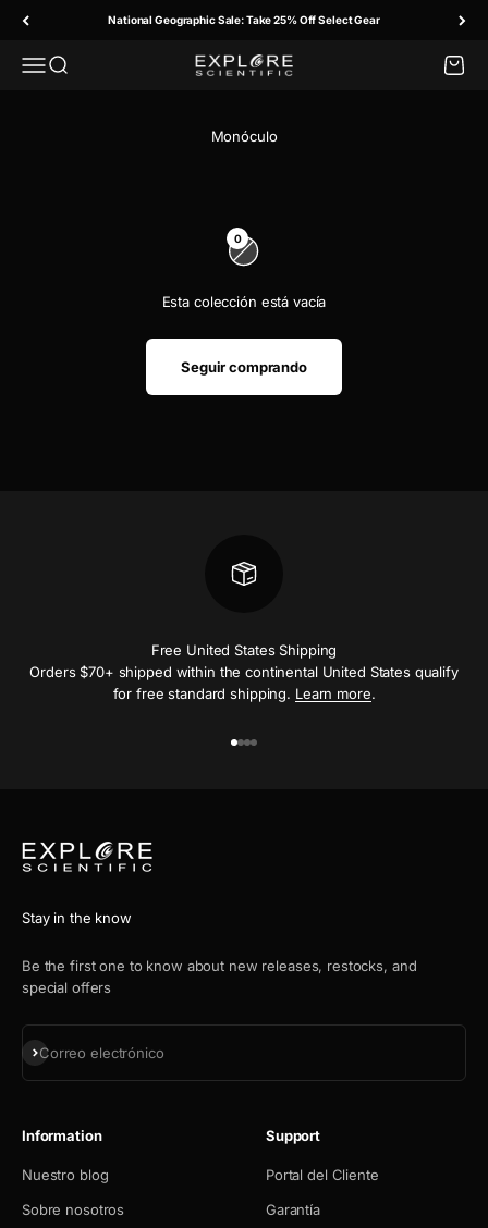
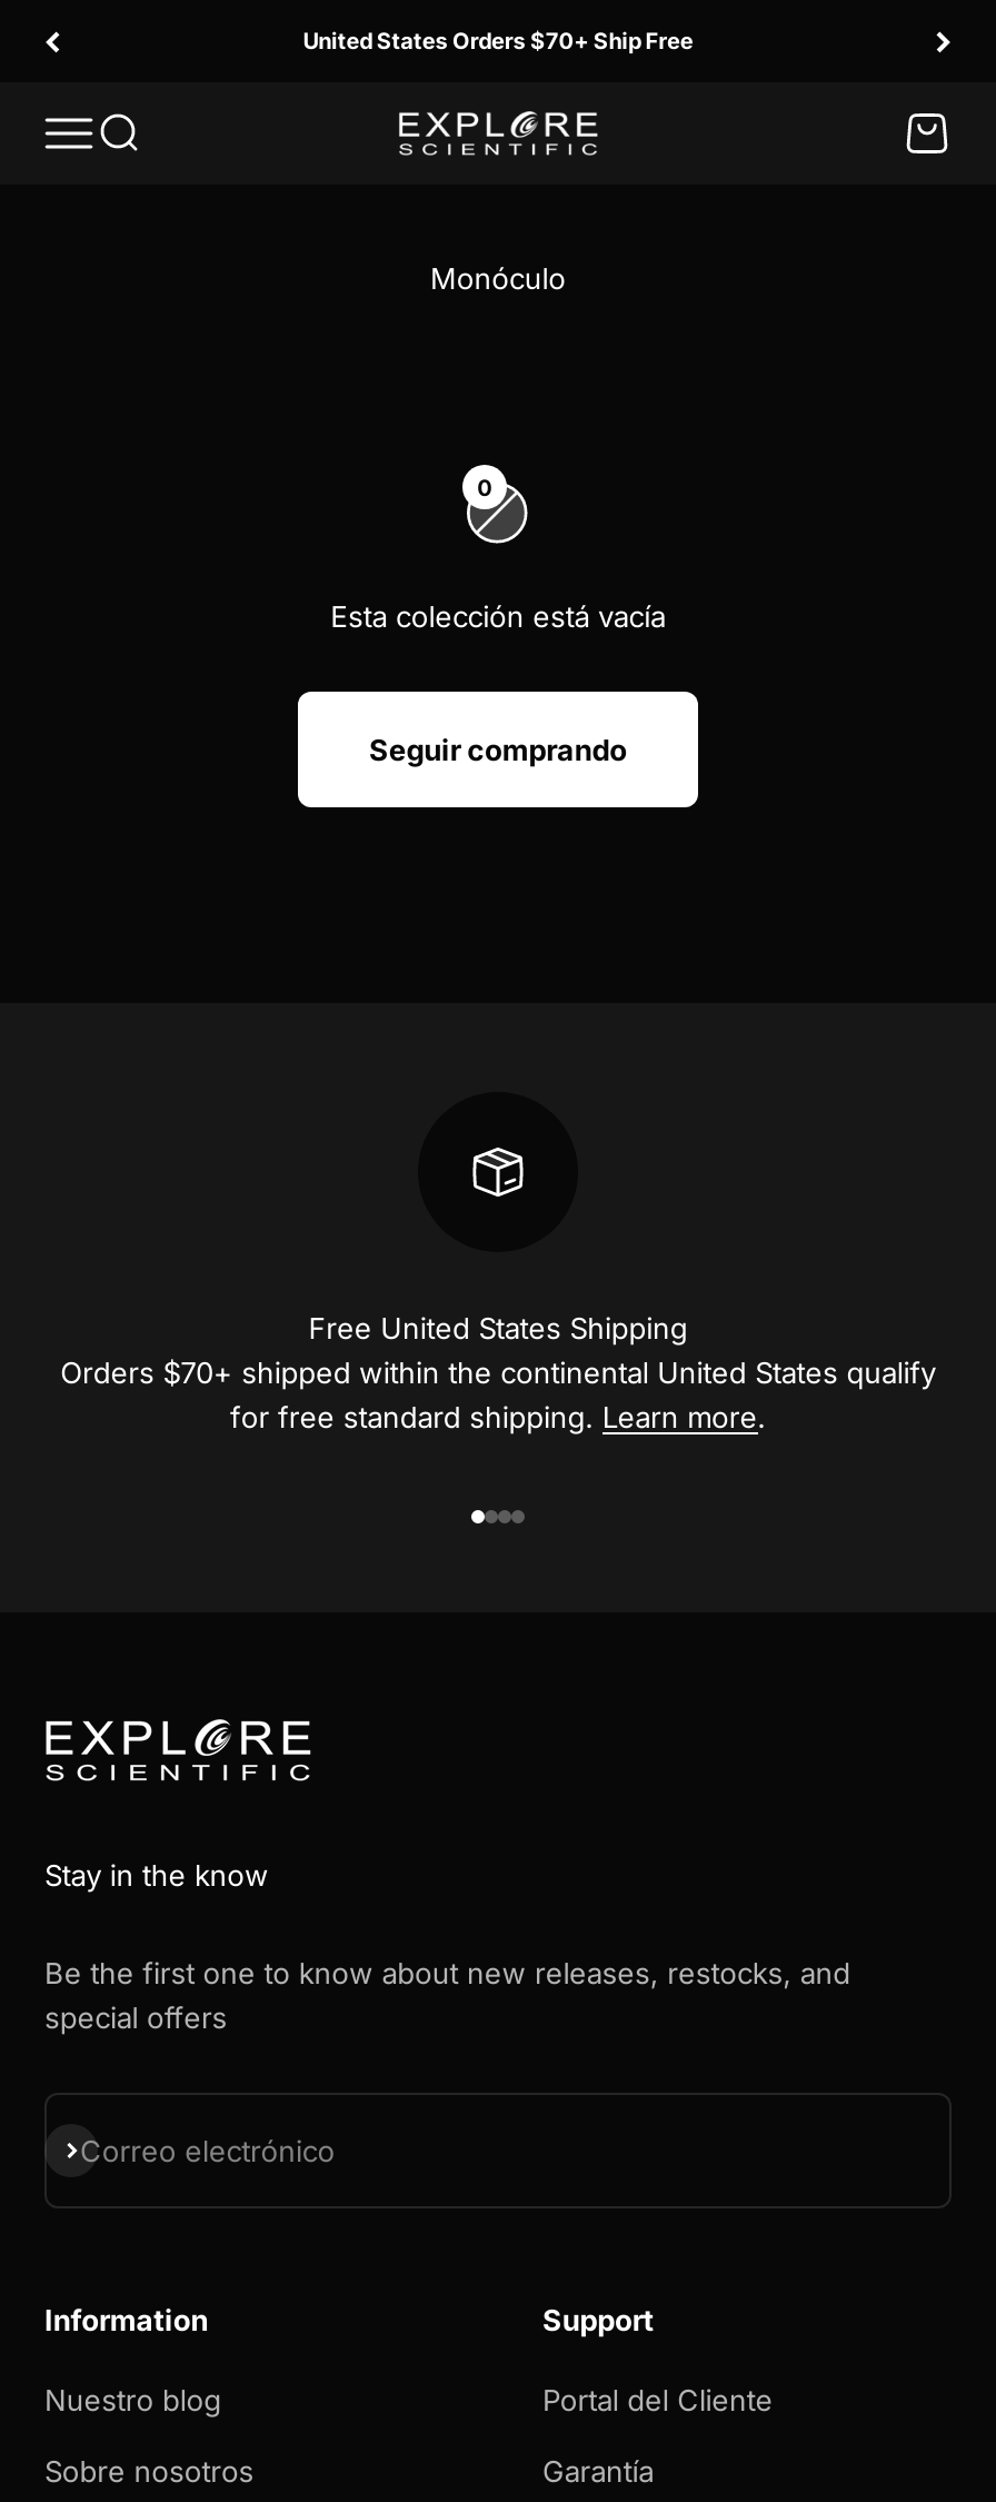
- National Geographic Sale: Take 25% Off Select Gear
+ United States Orders $70+ Ship Free
